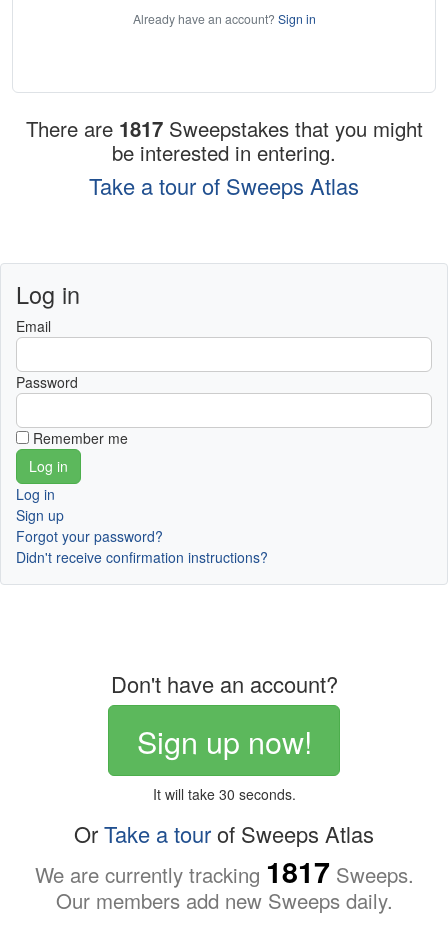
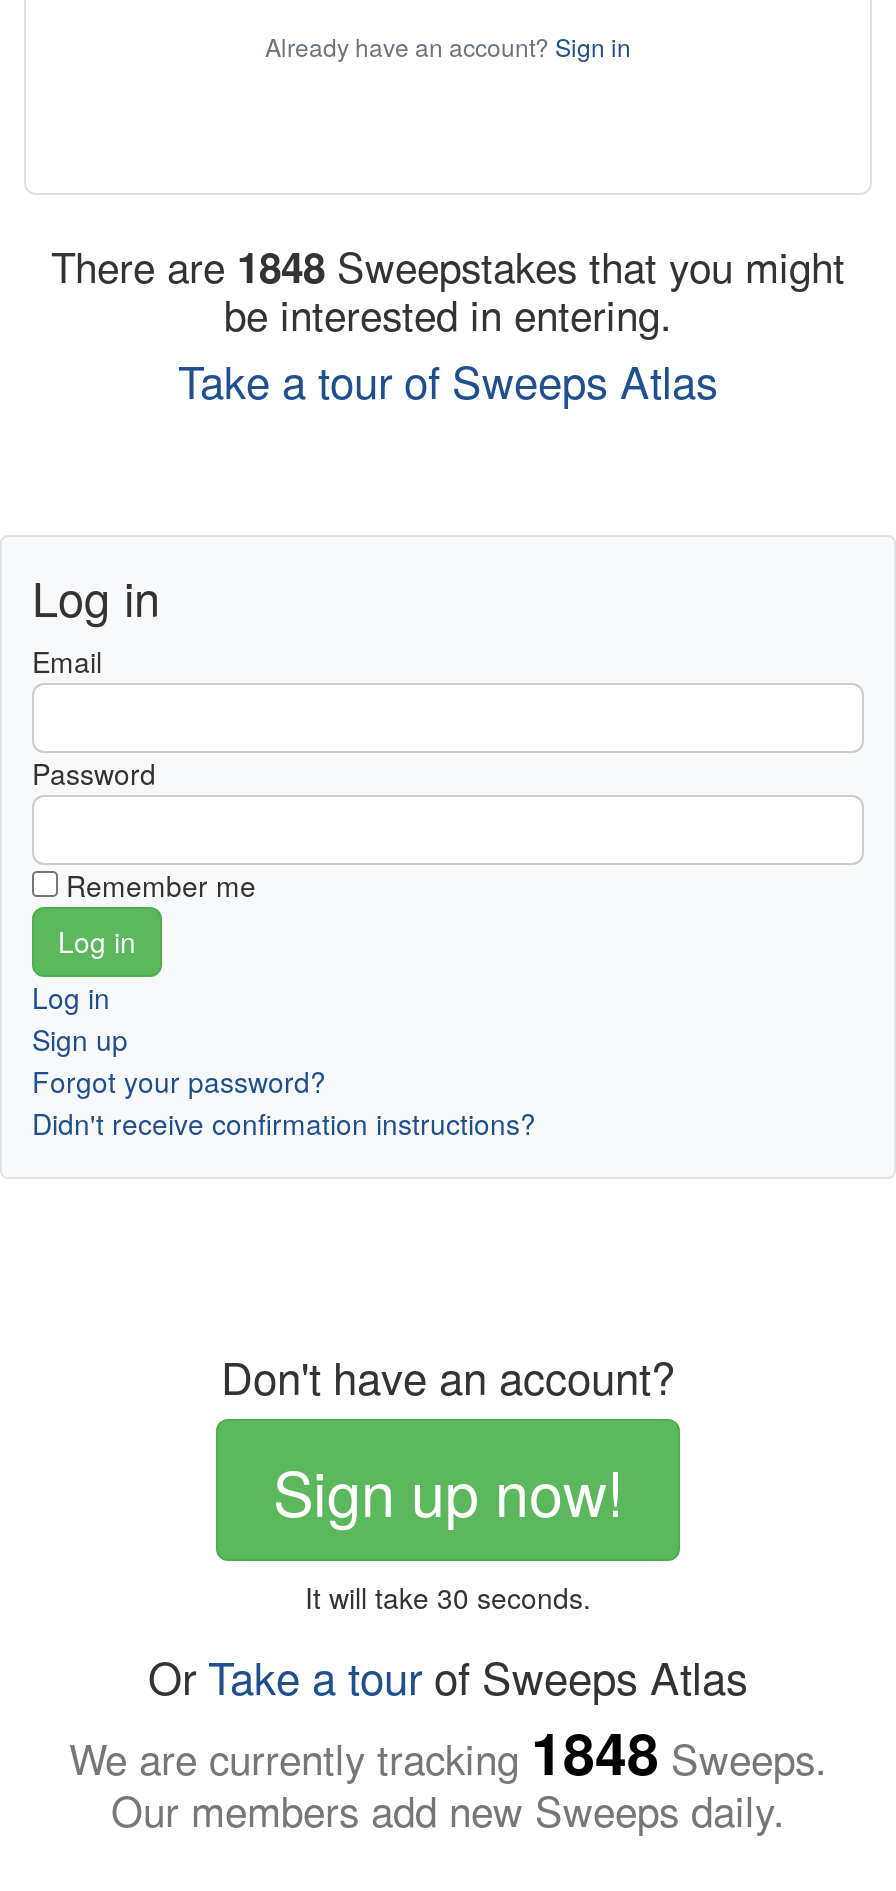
- There are 1817 Sweepstakes that you might
+ There are 1848 Sweepstakes that you might

- We are currently tracking 1817 Sweeps.
+ We are currently tracking 1848 Sweeps.
